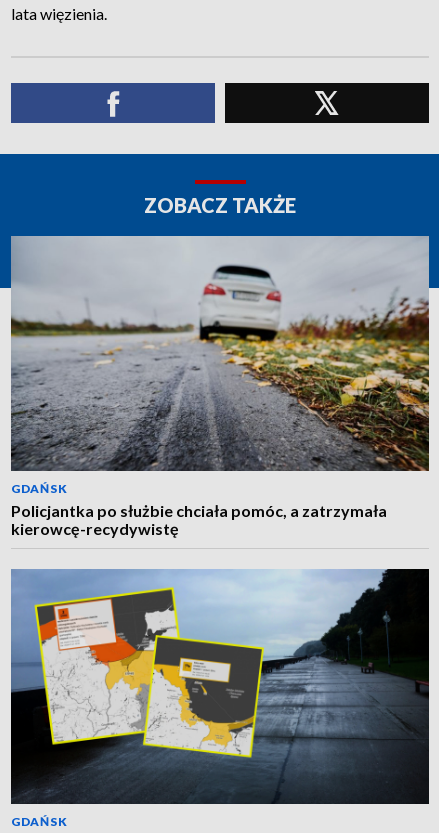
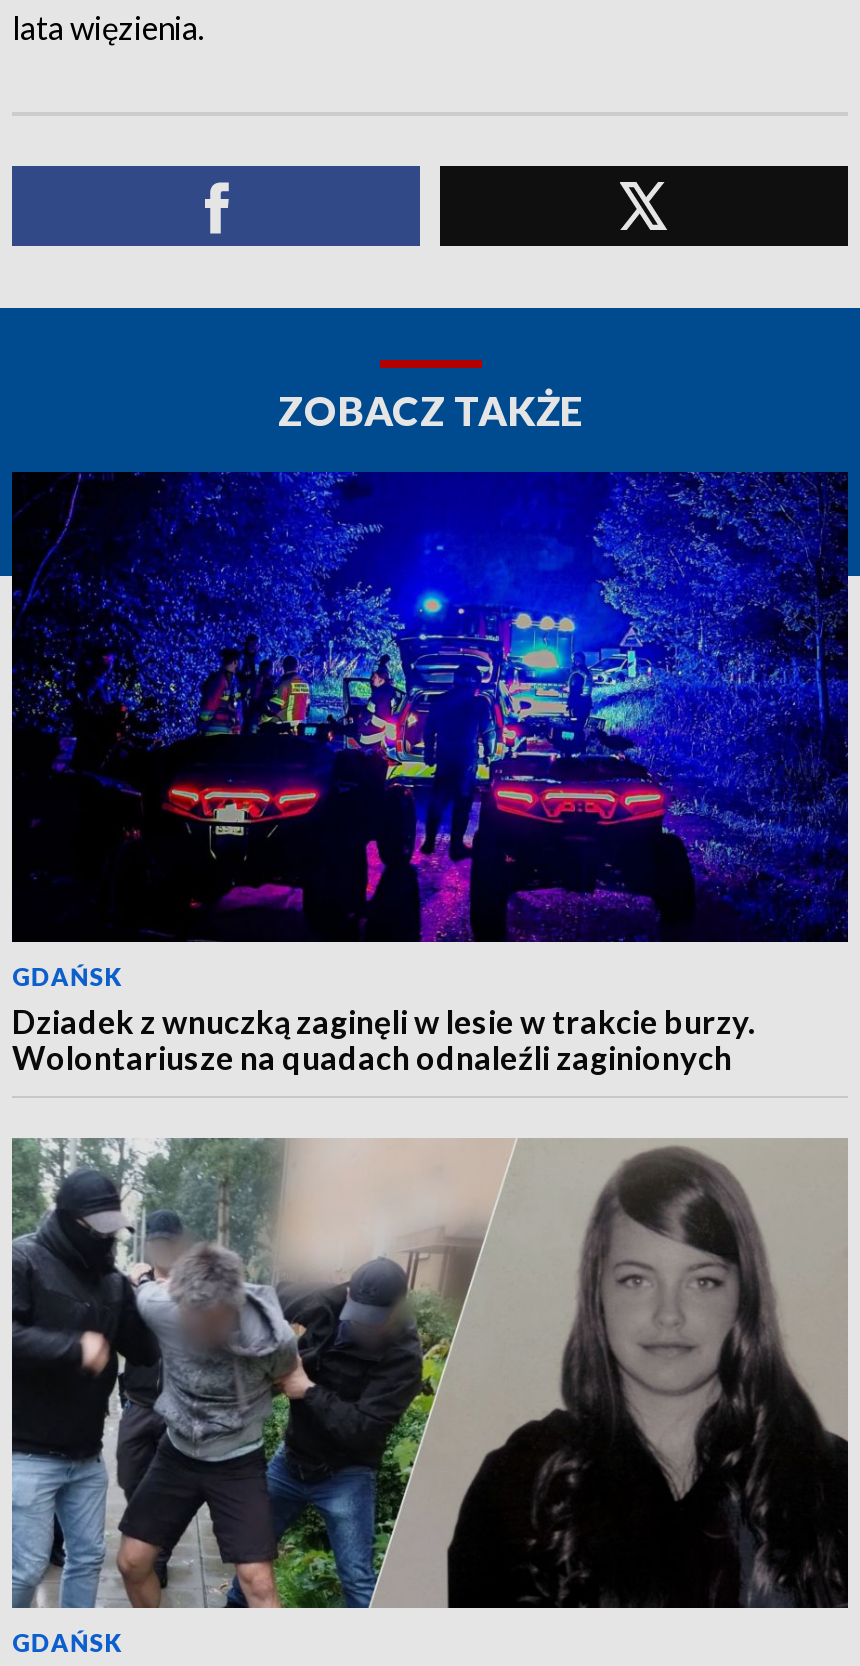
- [image]
- Policjantka po służbie chciała pomóc, a zatrzymała
- kierowcę-recydywistę
+ [image]
+ Dziadek z wnuczką zaginęli w lesie w trakcie burzy.
+ Wolontariusze na quadach odnaleźli zaginionych

- [image]
+ [image]
